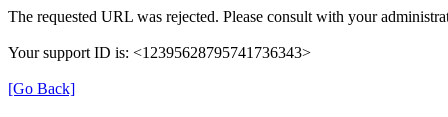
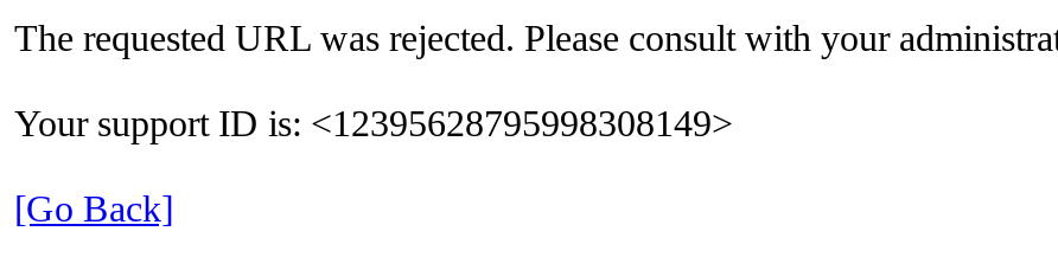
- Your support ID is: <12395628795741736343>
+ Your support ID is: <12395628795998308149>
